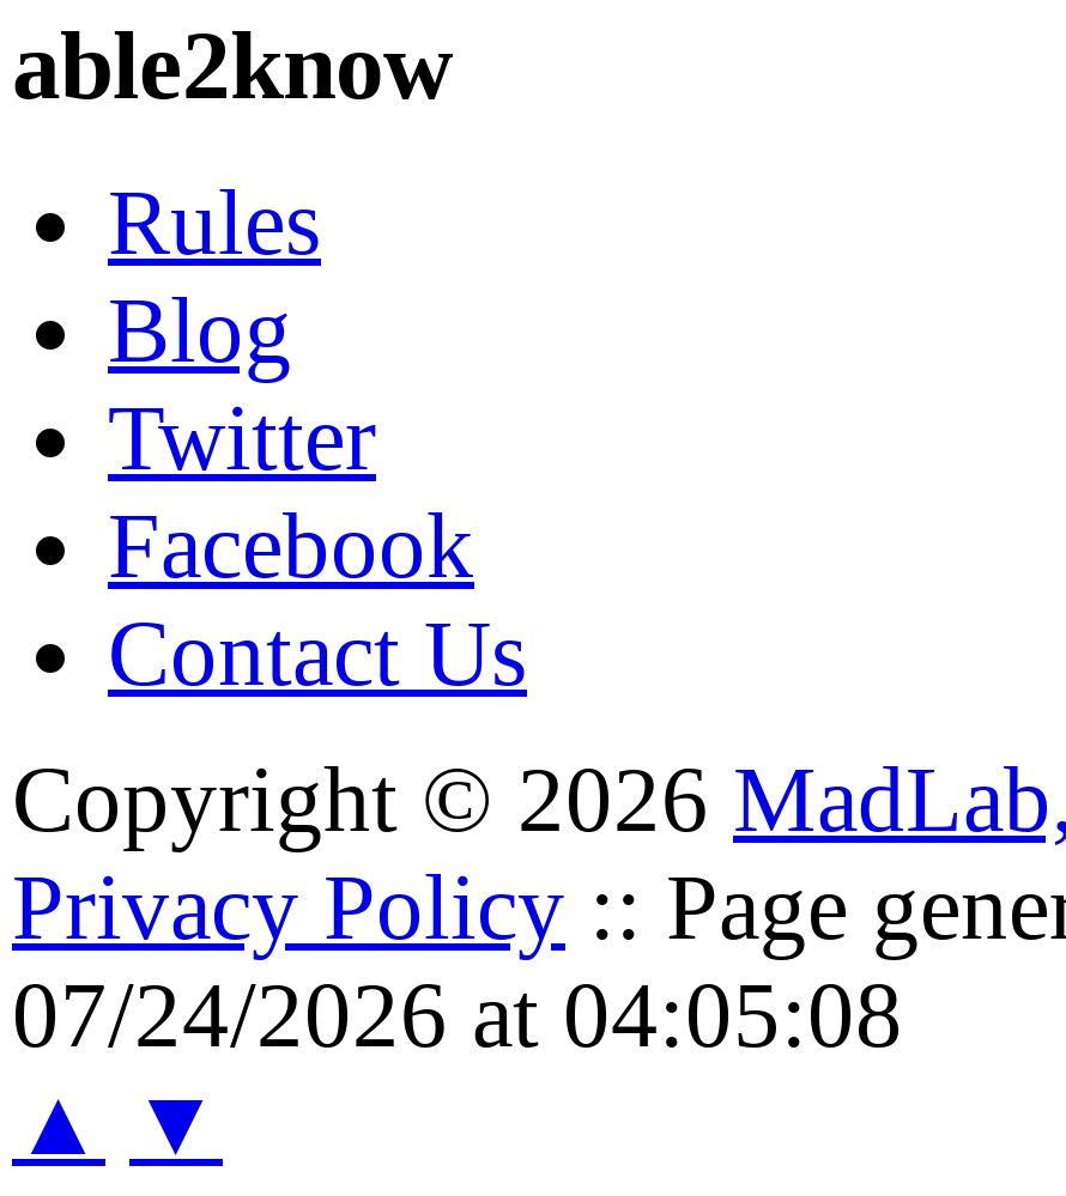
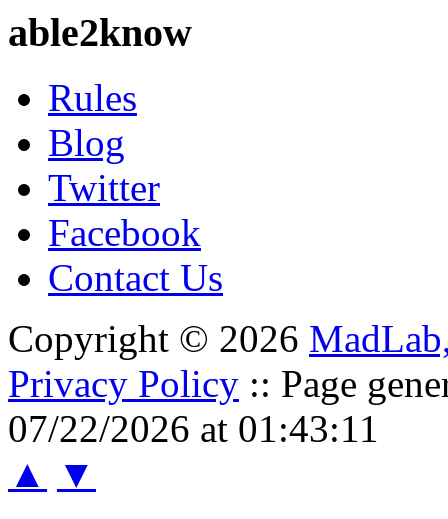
- 07/24/2026 at 04:05:08
+ 07/22/2026 at 01:43:11
